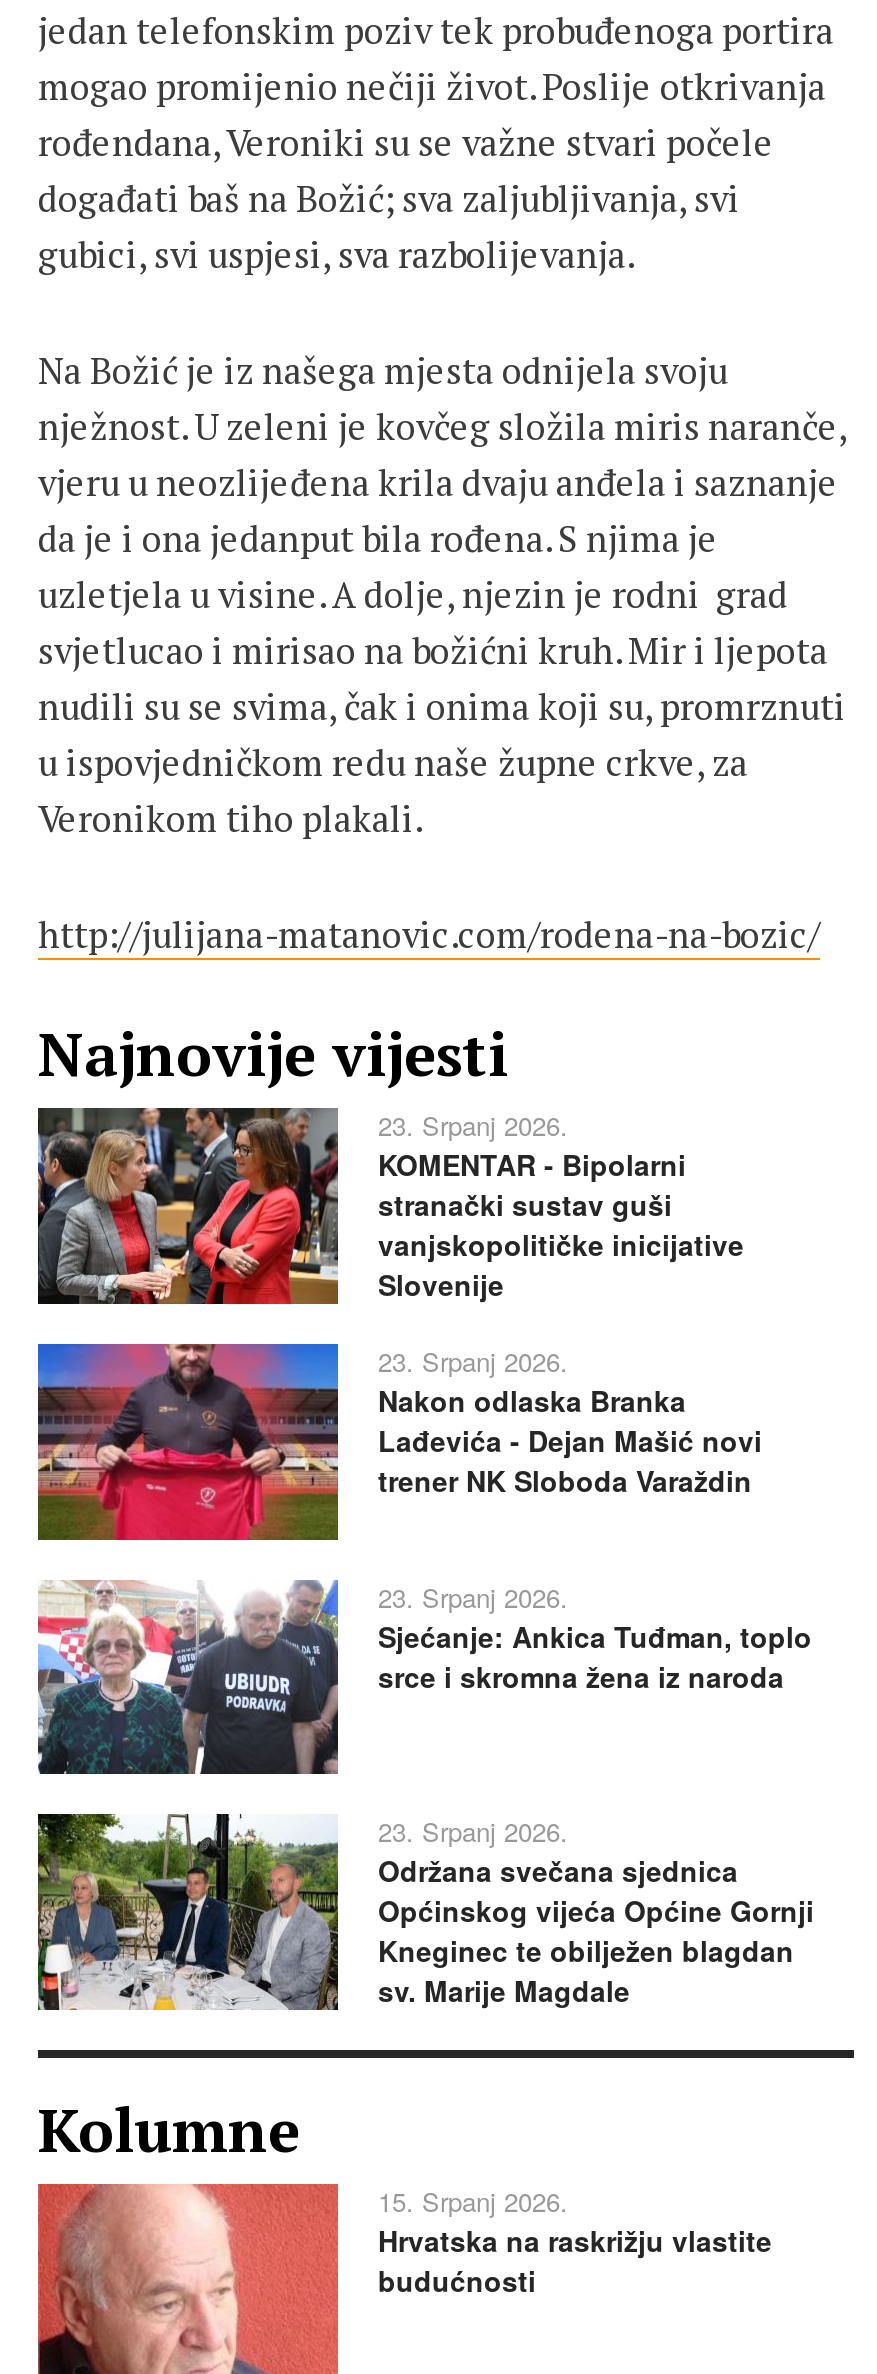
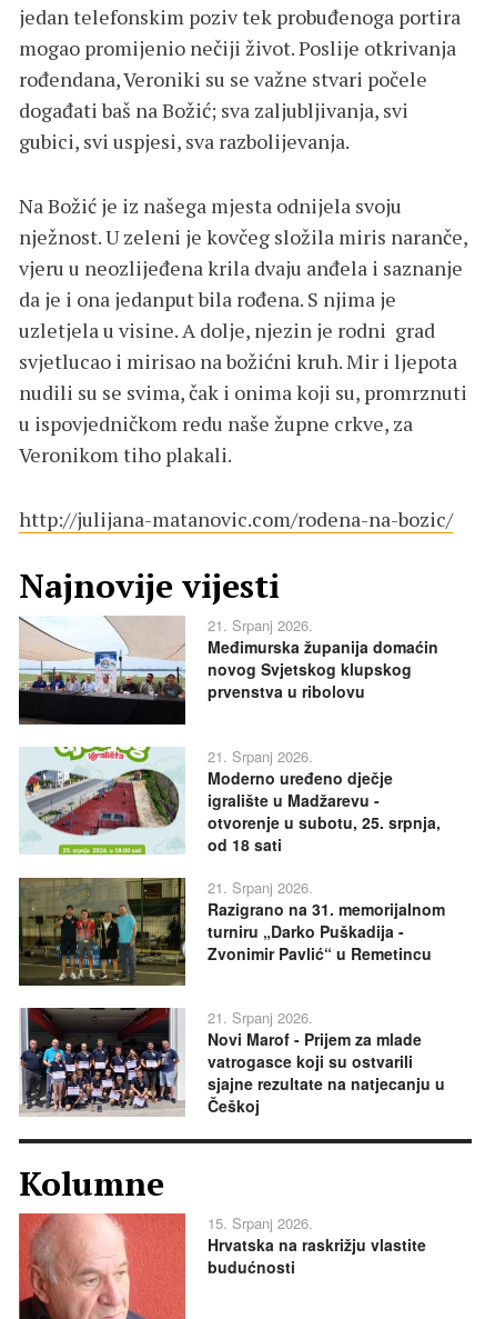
- [image]
- 23. Srpanj 2026.
- KOMENTAR - Bipolarni
- stranački sustav guši
- vanjskopolitičke inicijative
- Slovenije
+ [image]
+ 21. Srpanj 2026.
+ Međimurska županija domaćin
+ novog Svjetskog klupskog
+ prvenstva u ribolovu

- [image]
- 23. Srpanj 2026.
- Nakon odlaska Branka
- Lađevića - Dejan Mašić novi
- trener NK Sloboda Varaždin
+ [image]
+ 21. Srpanj 2026.
+ Moderno uređeno dječje
+ igralište u Madžarevu -
+ otvorenje u subotu, 25. srpnja,
+ od 18 sati

- [image]
- 23. Srpanj 2026.
- Sjećanje: Ankica Tuđman, toplo
- srce i skromna žena iz naroda
+ [image]
+ 21. Srpanj 2026.
+ Razigrano na 31. memorijalnom
+ turniru „Darko Puškadija -
+ Zvonimir Pavlić“ u Remetincu

- [image]
- 23. Srpanj 2026.
- Održana svečana sjednica
- Općinskog vijeća Općine Gornji
- Kneginec te obilježen blagdan
- sv. Marije Magdale
+ [image]
+ 21. Srpanj 2026.
+ Novi Marof - Prijem za mlade
+ vatrogasce koji su ostvarili
+ sjajne rezultate na natjecanju u
+ Češkoj
